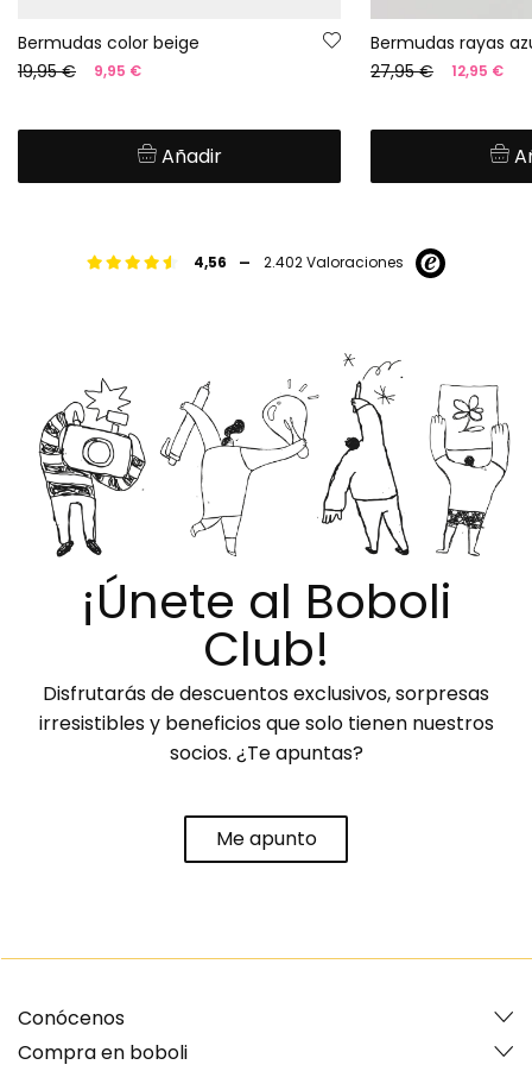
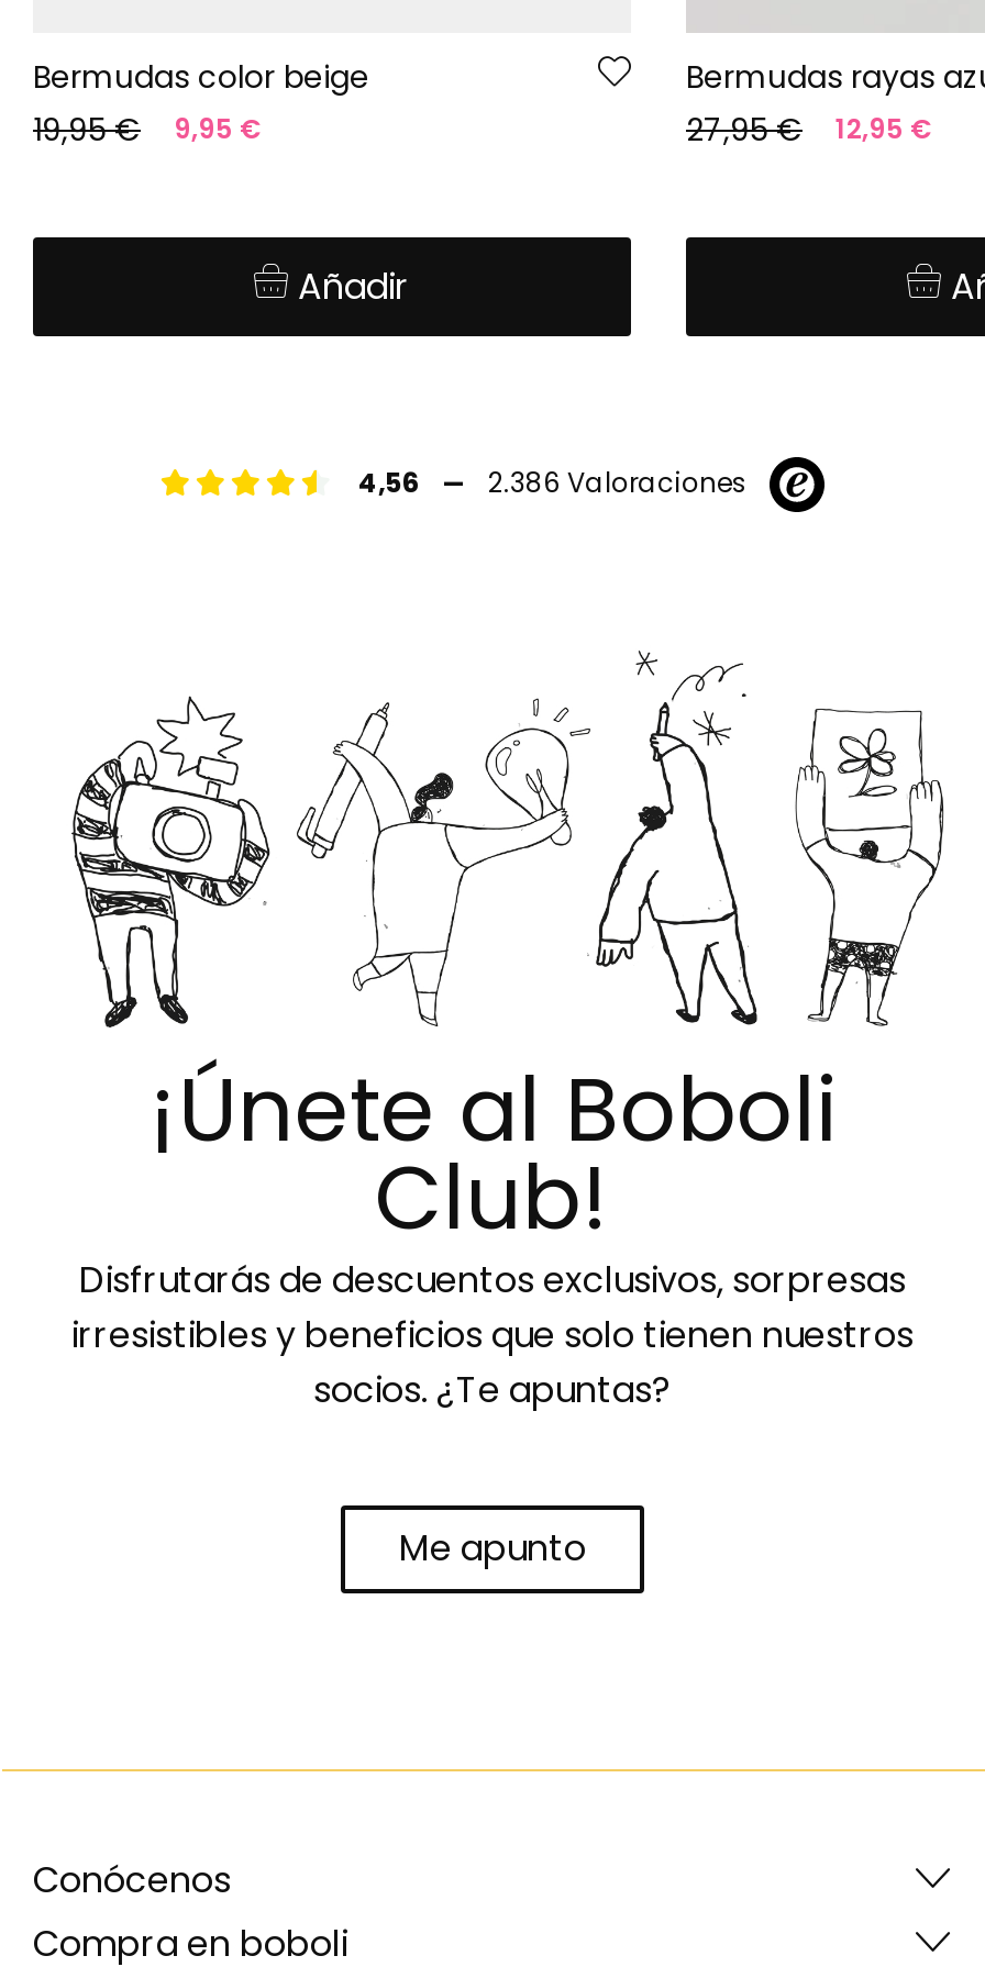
- 4,56 - 2.402 Valoraciones
+ 4,56 - 2.386 Valoraciones
